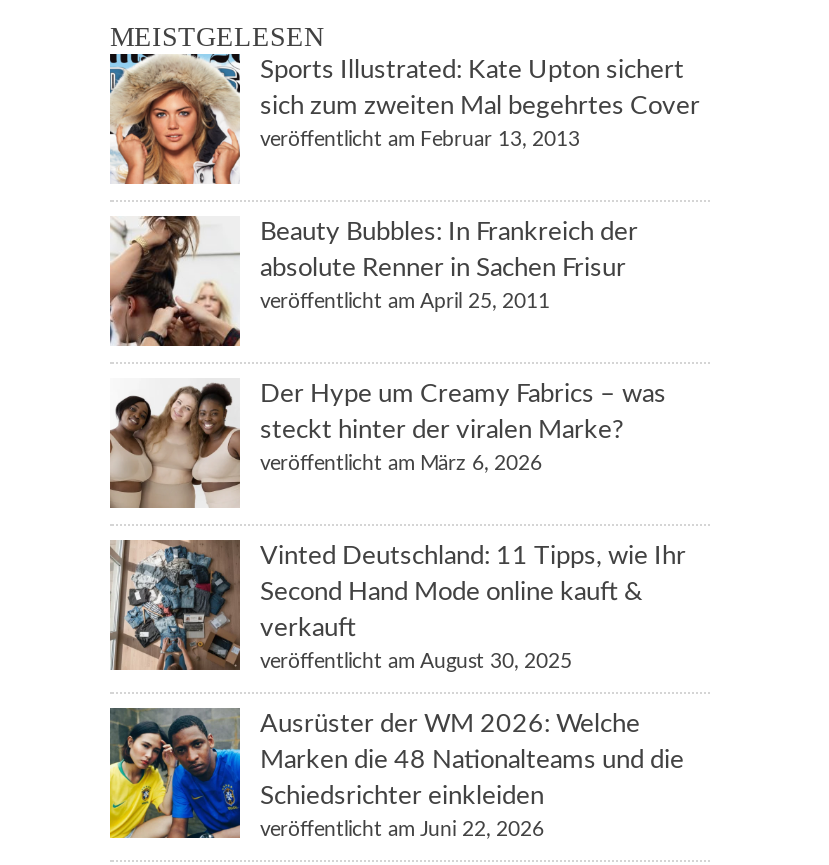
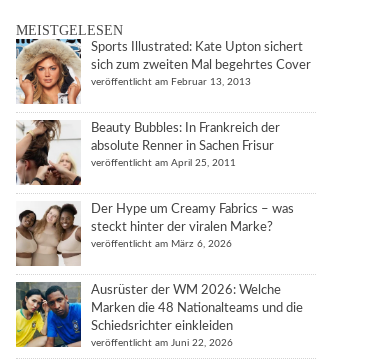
- [image]
- Vinted Deutschland: 11 Tipps, wie Ihr
- Second Hand Mode online kauft &
- verkauft
- veröffentlicht am August 30, 2025
